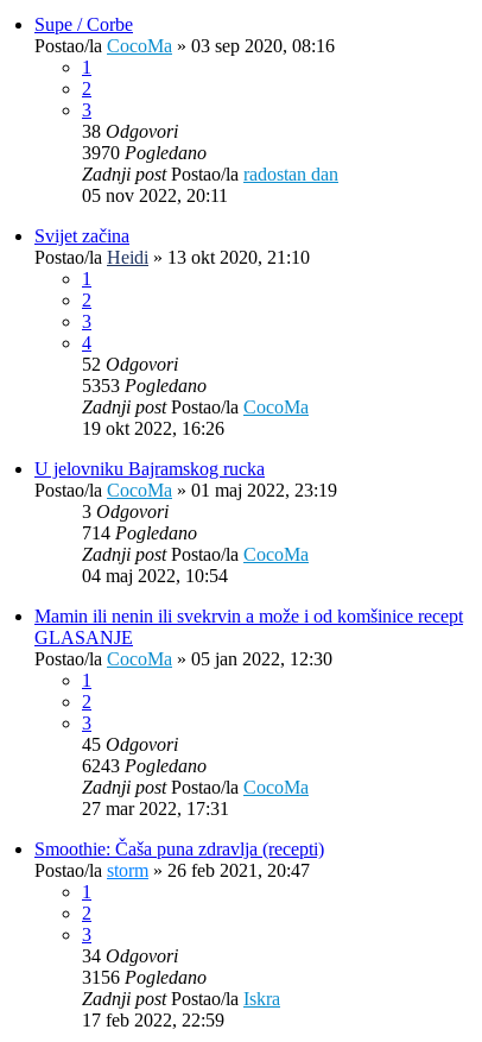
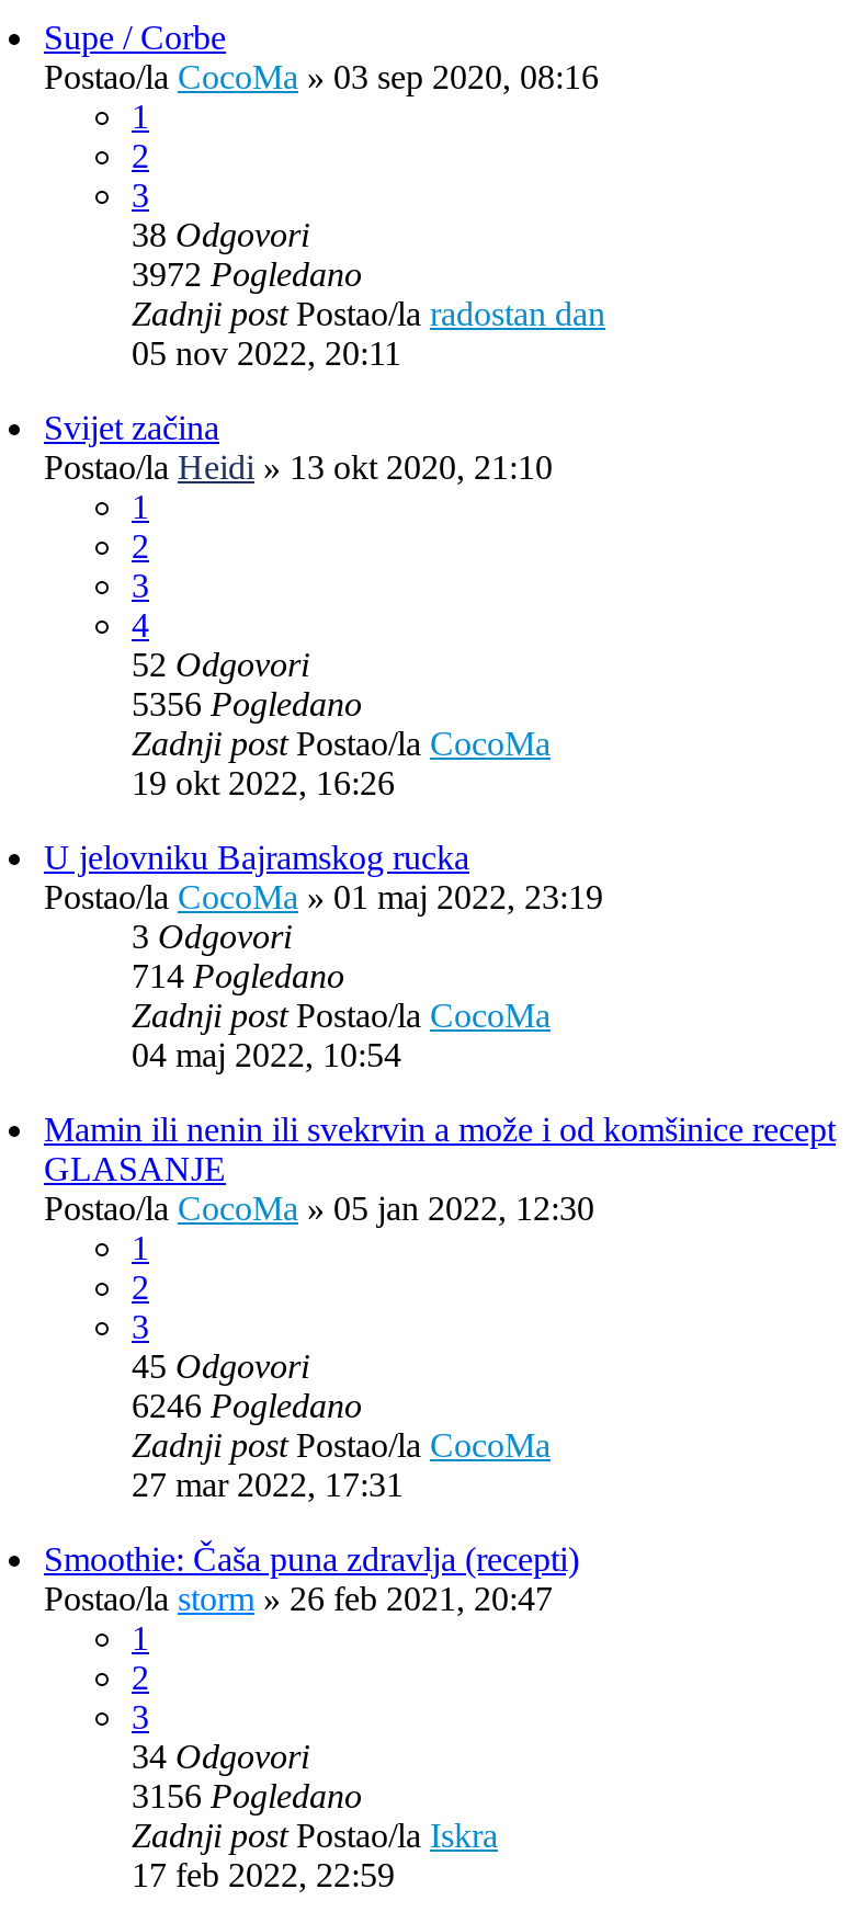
- 3970 Pogledano
+ 3972 Pogledano

- 5353 Pogledano
+ 5356 Pogledano

- 6243 Pogledano
+ 6246 Pogledano
